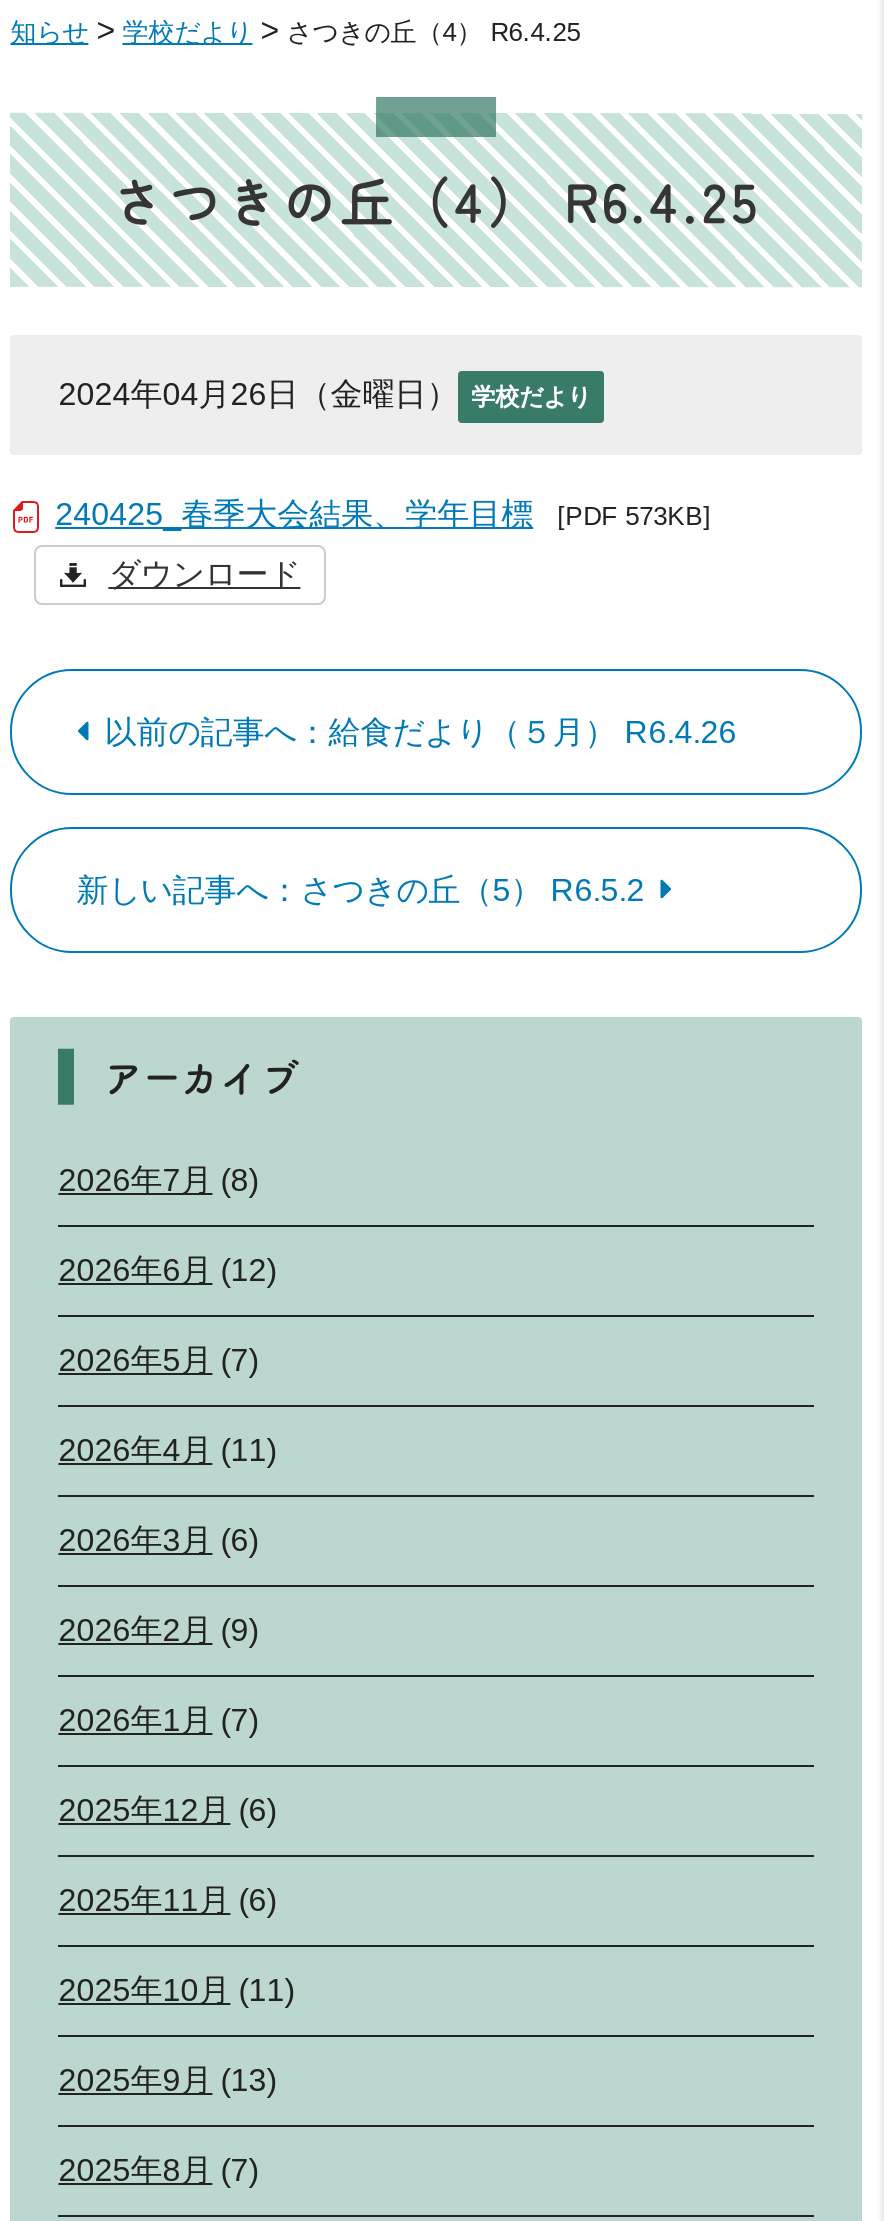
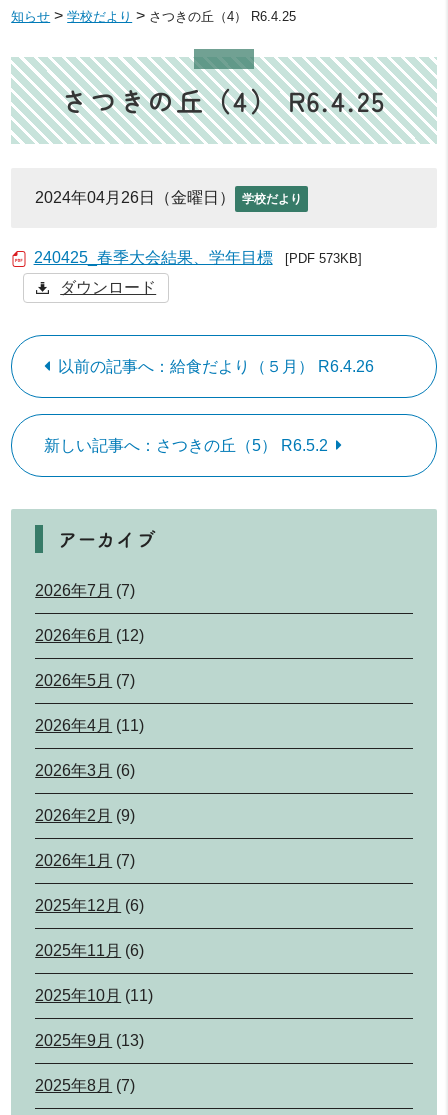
- 2026年7月(8)
+ 2026年7月(7)
